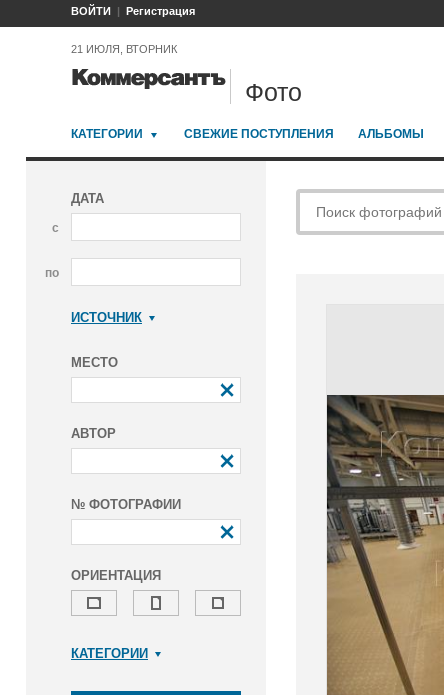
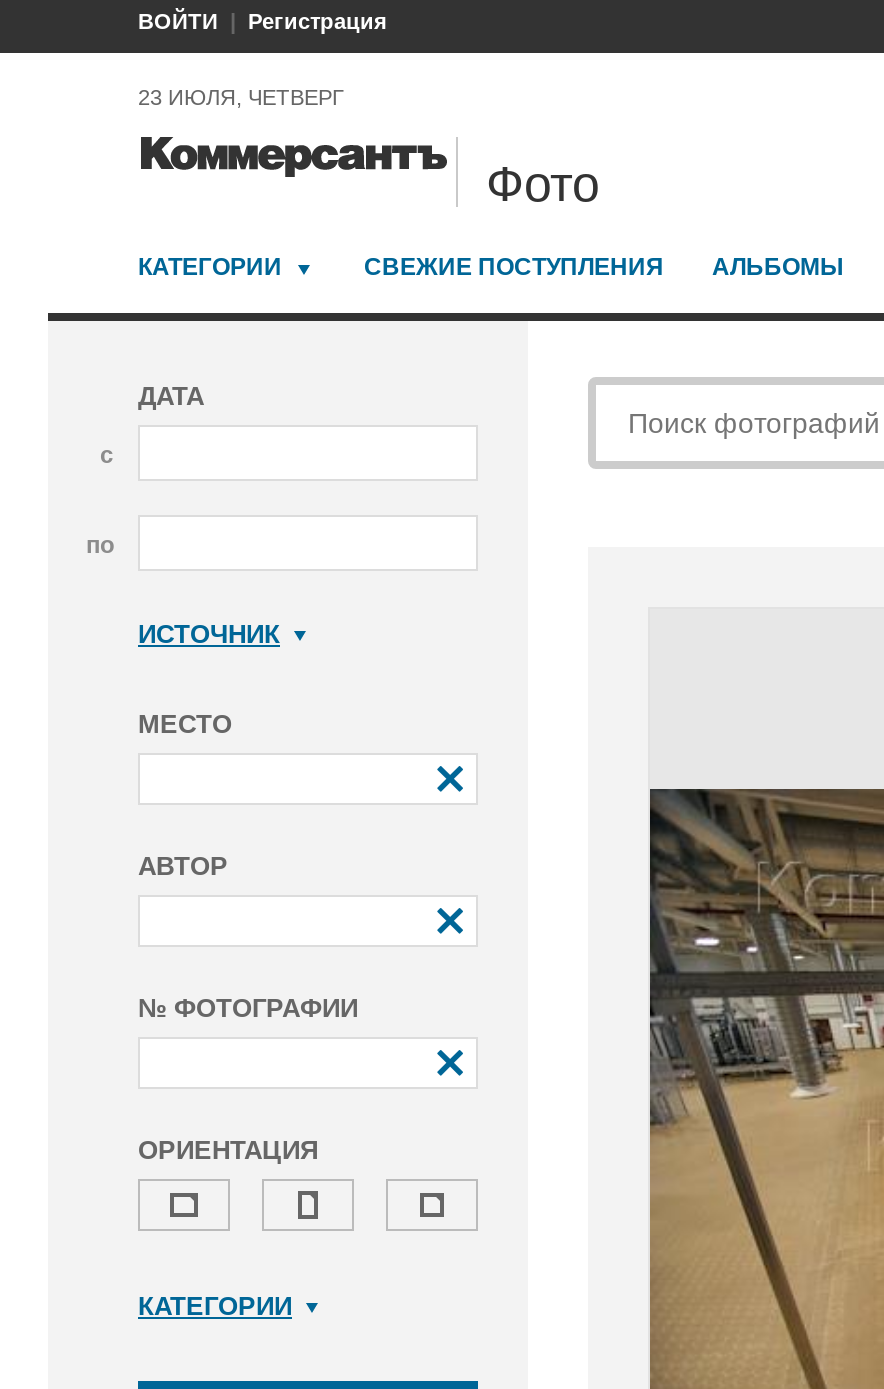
- 21 ИЮЛЯ, ВТОРНИК
+ 23 ИЮЛЯ, ЧЕТВЕРГ
